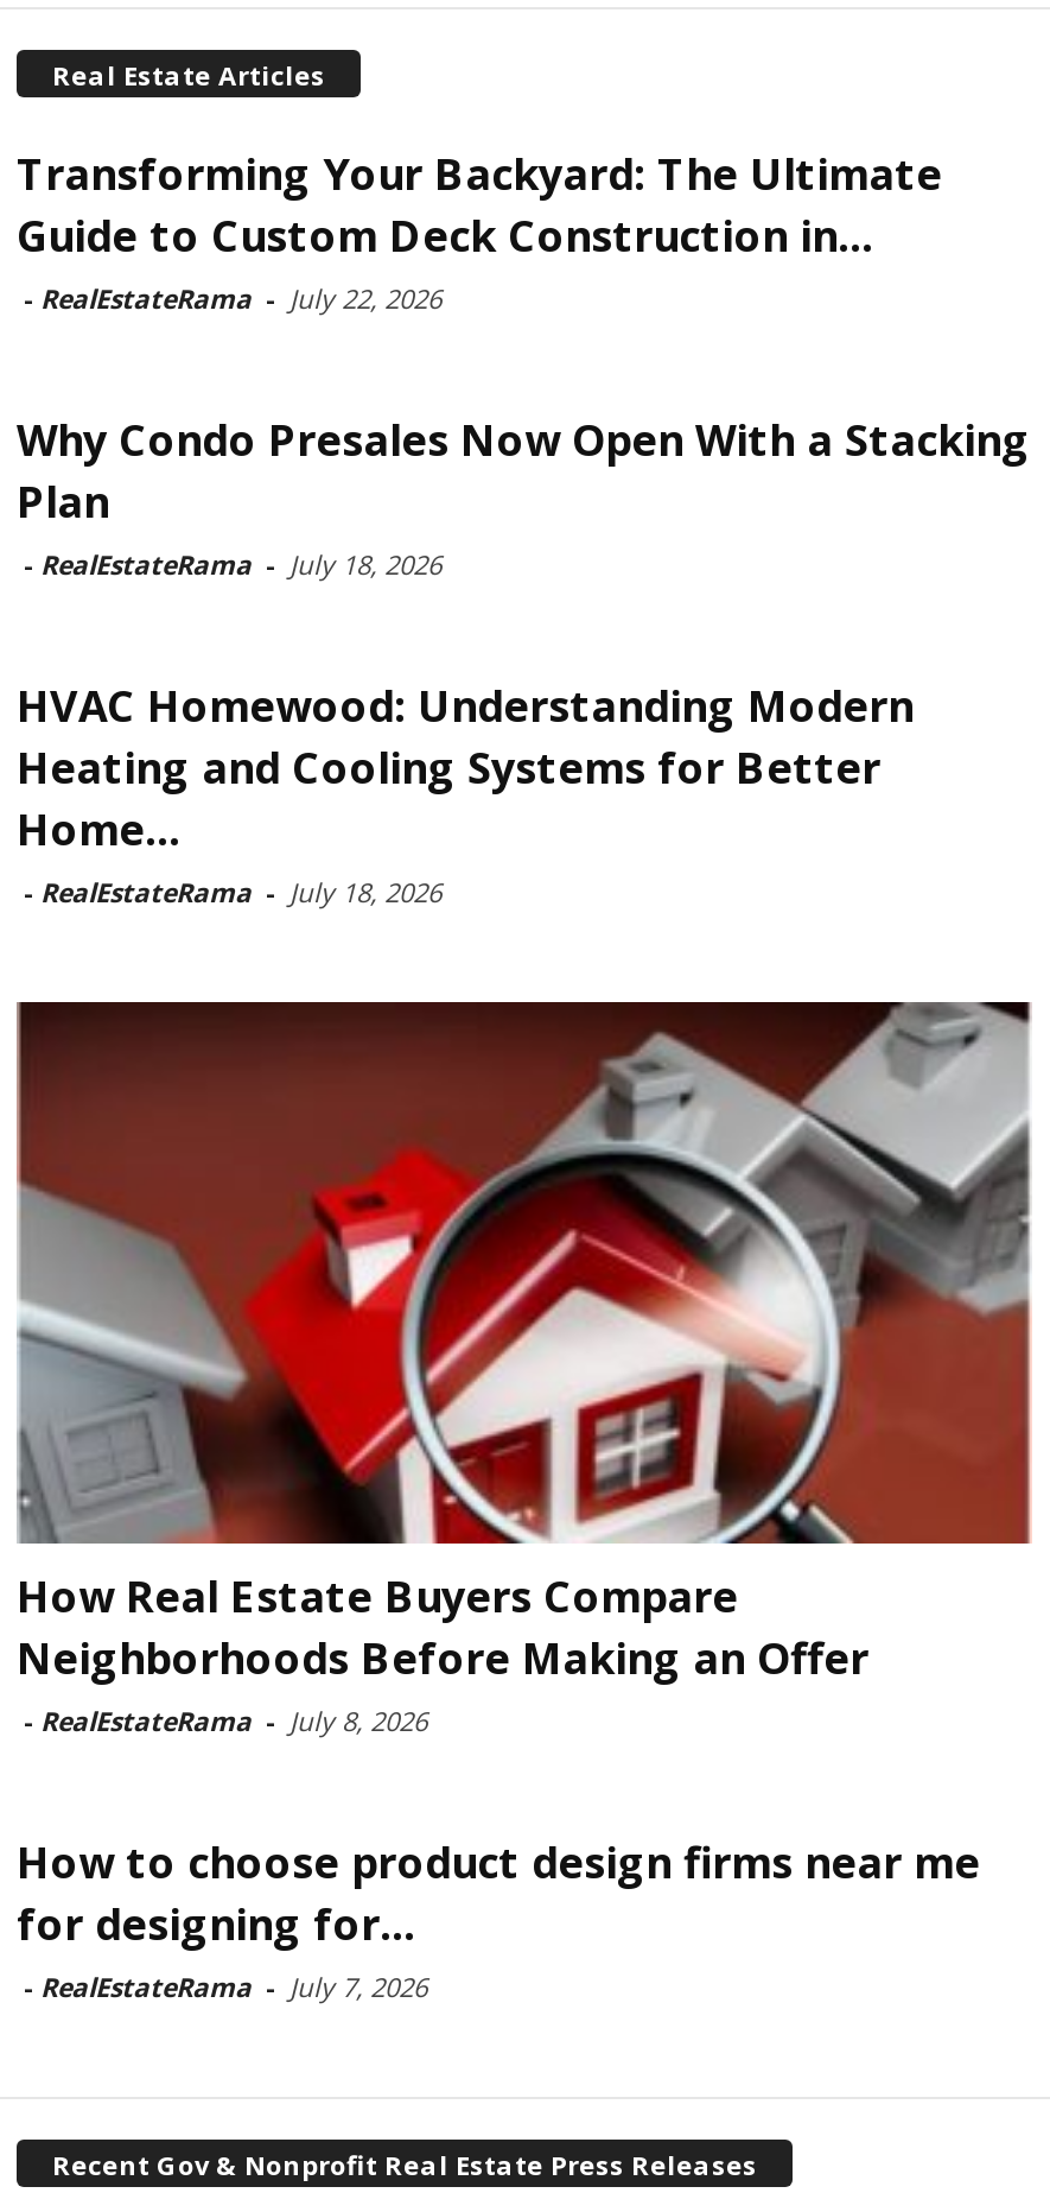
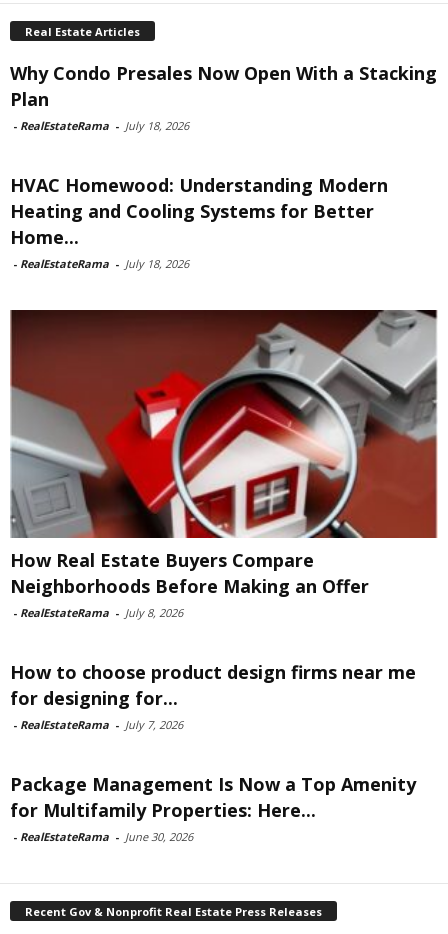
- Transforming Your Backyard: The Ultimate
- Guide to Custom Deck Construction in...
- - RealEstateRama - July 22, 2026

moved up: [image] | Why Condo Presales Now Open With a Stacking | Plan | ... | for designing for... | - RealEstateRama - July 7, 2026

+ Package Management Is Now a Top Amenity
+ for Multifamily Properties: Here...
+ - RealEstateRama - June 30, 2026
